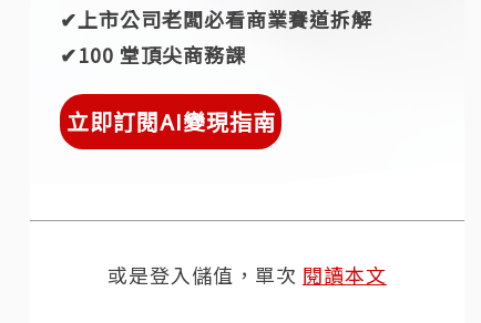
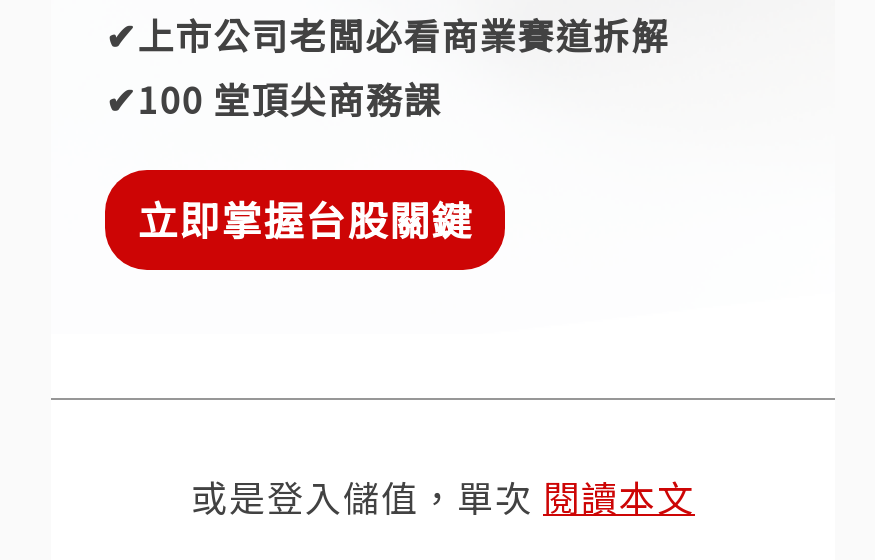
- 立即訂閱AI變現指南
+ 立即掌握台股關鍵
